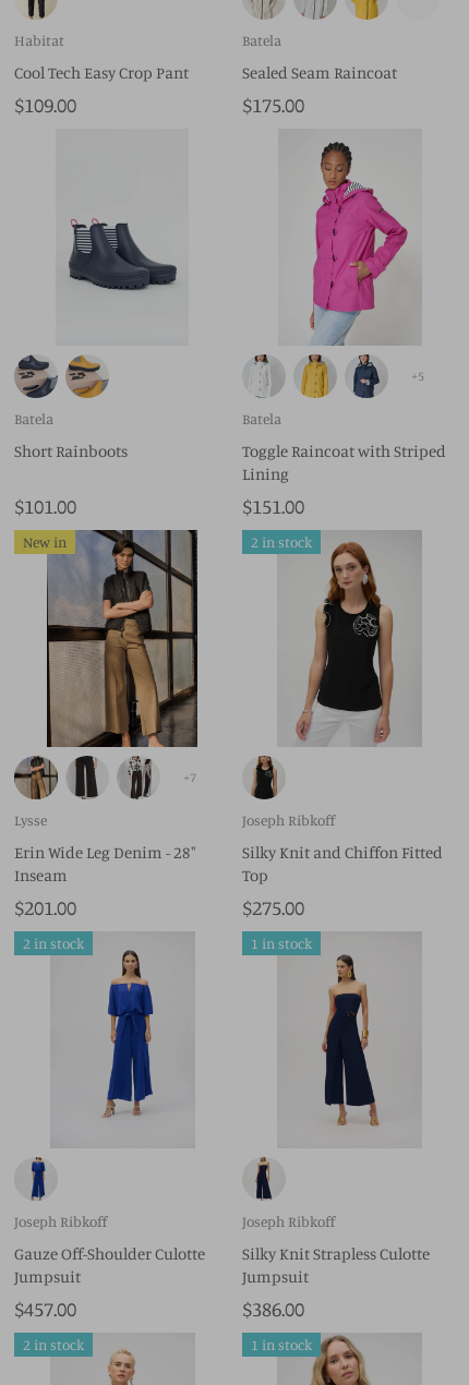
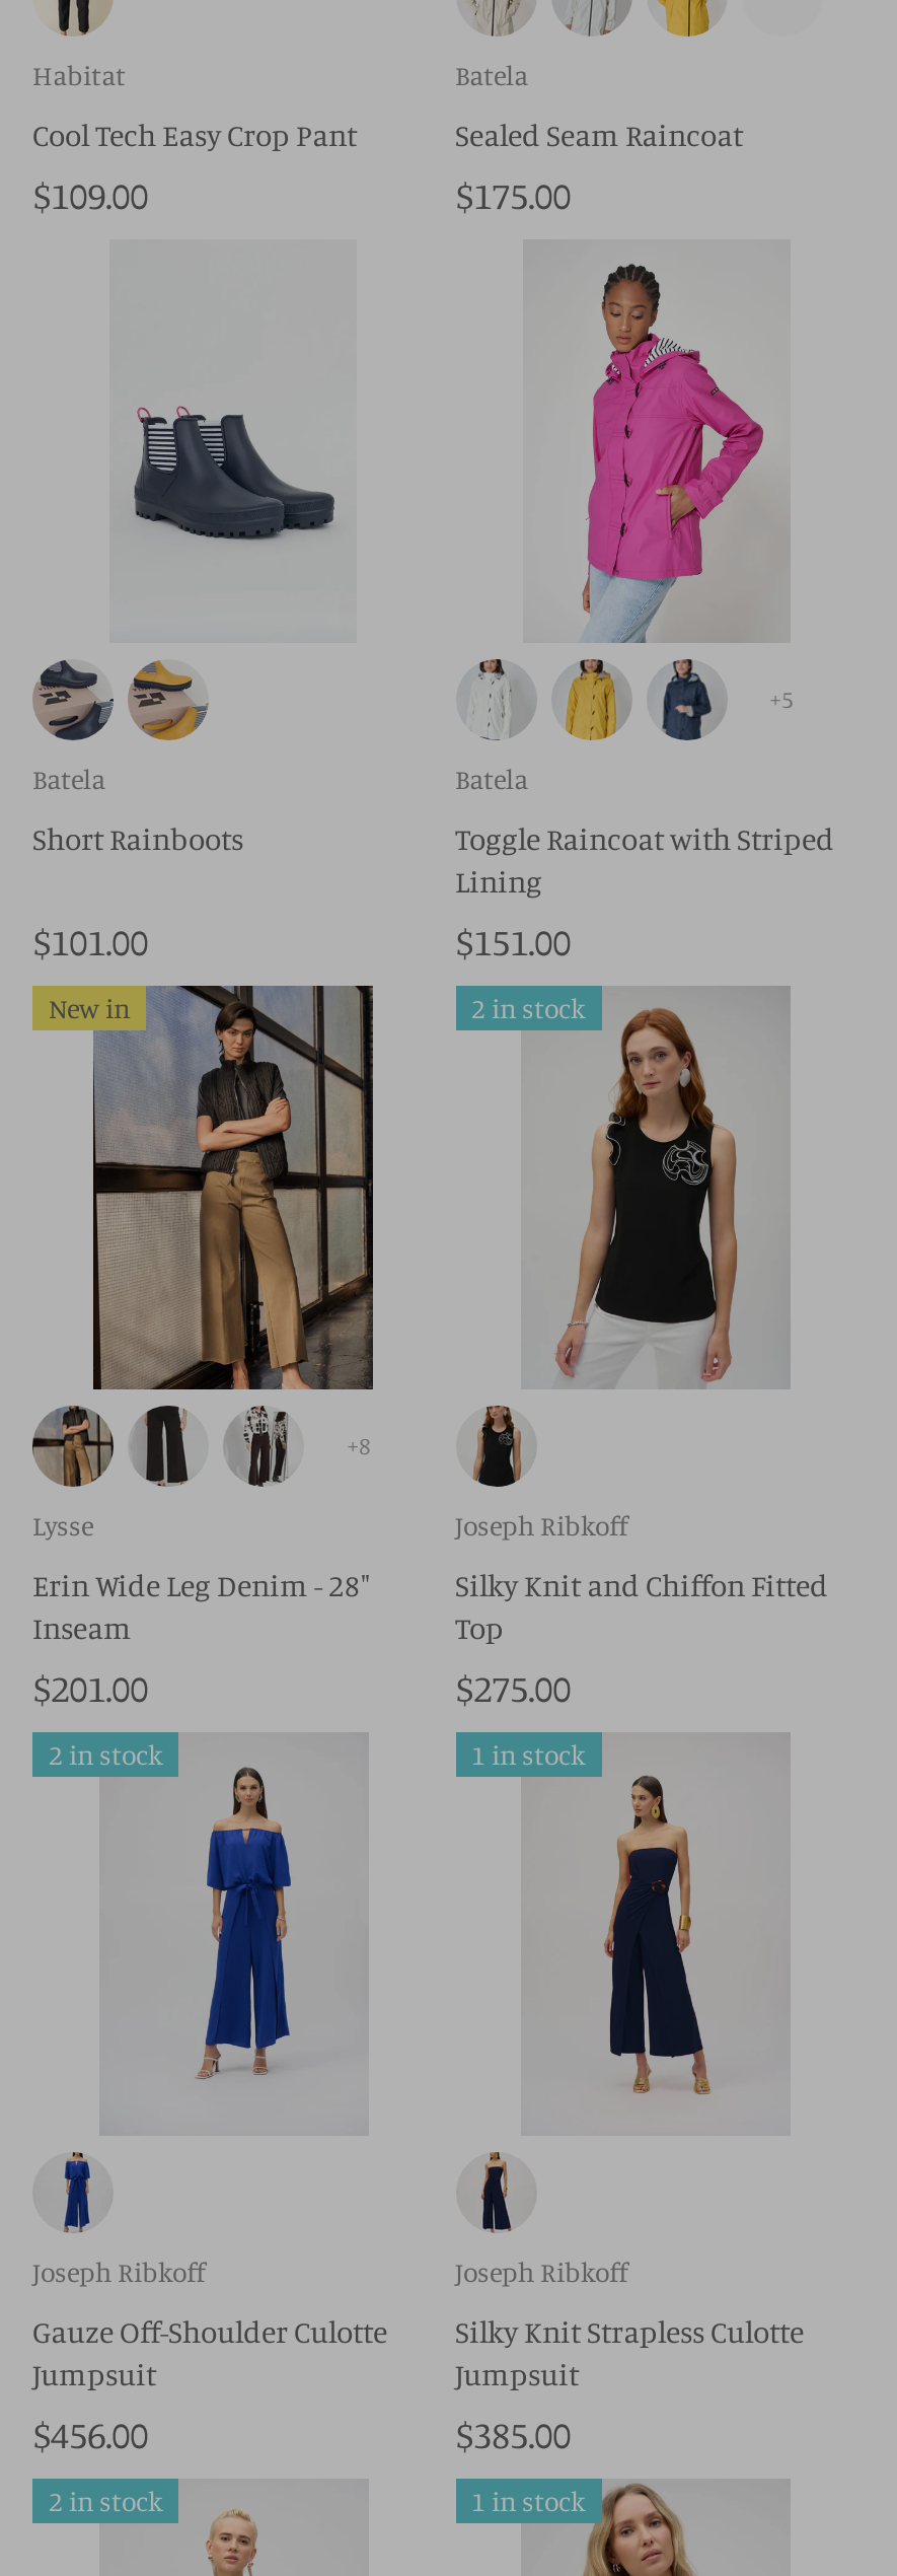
- +7
+ +8

- $457.00
+ $456.00

- $386.00
+ $385.00
